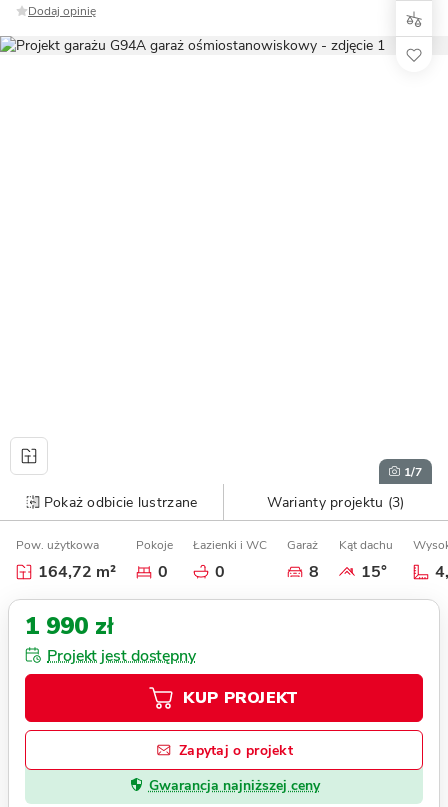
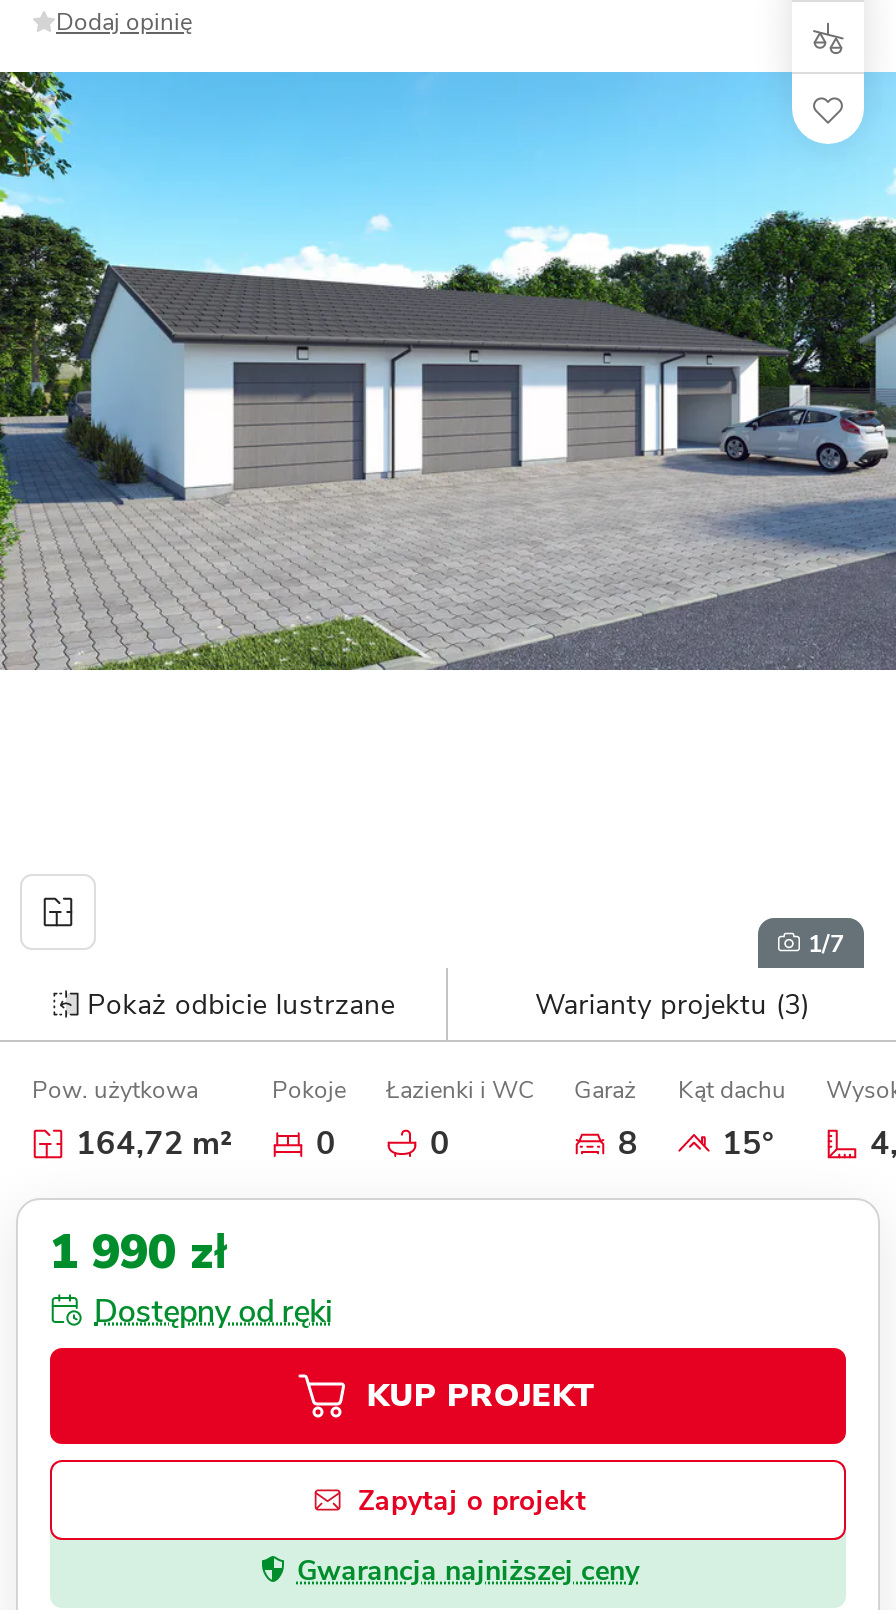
+ [image]

- Projekt jest dostępny
+ Dostępny od ręki
